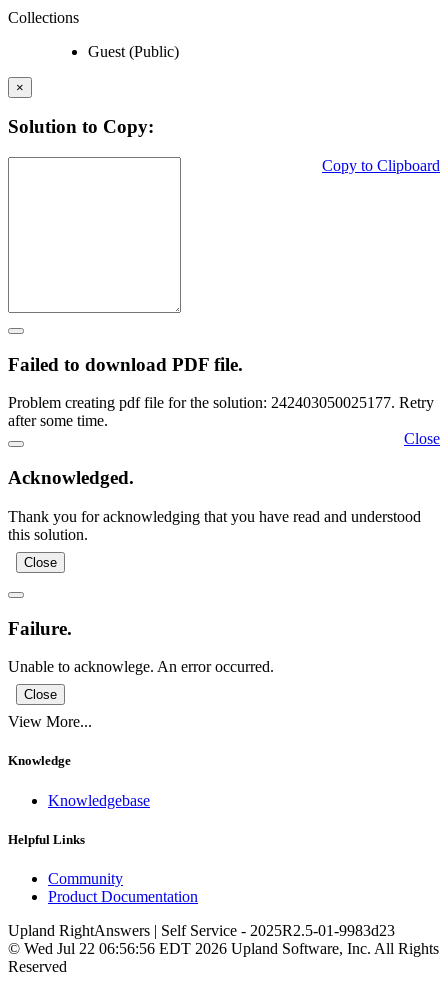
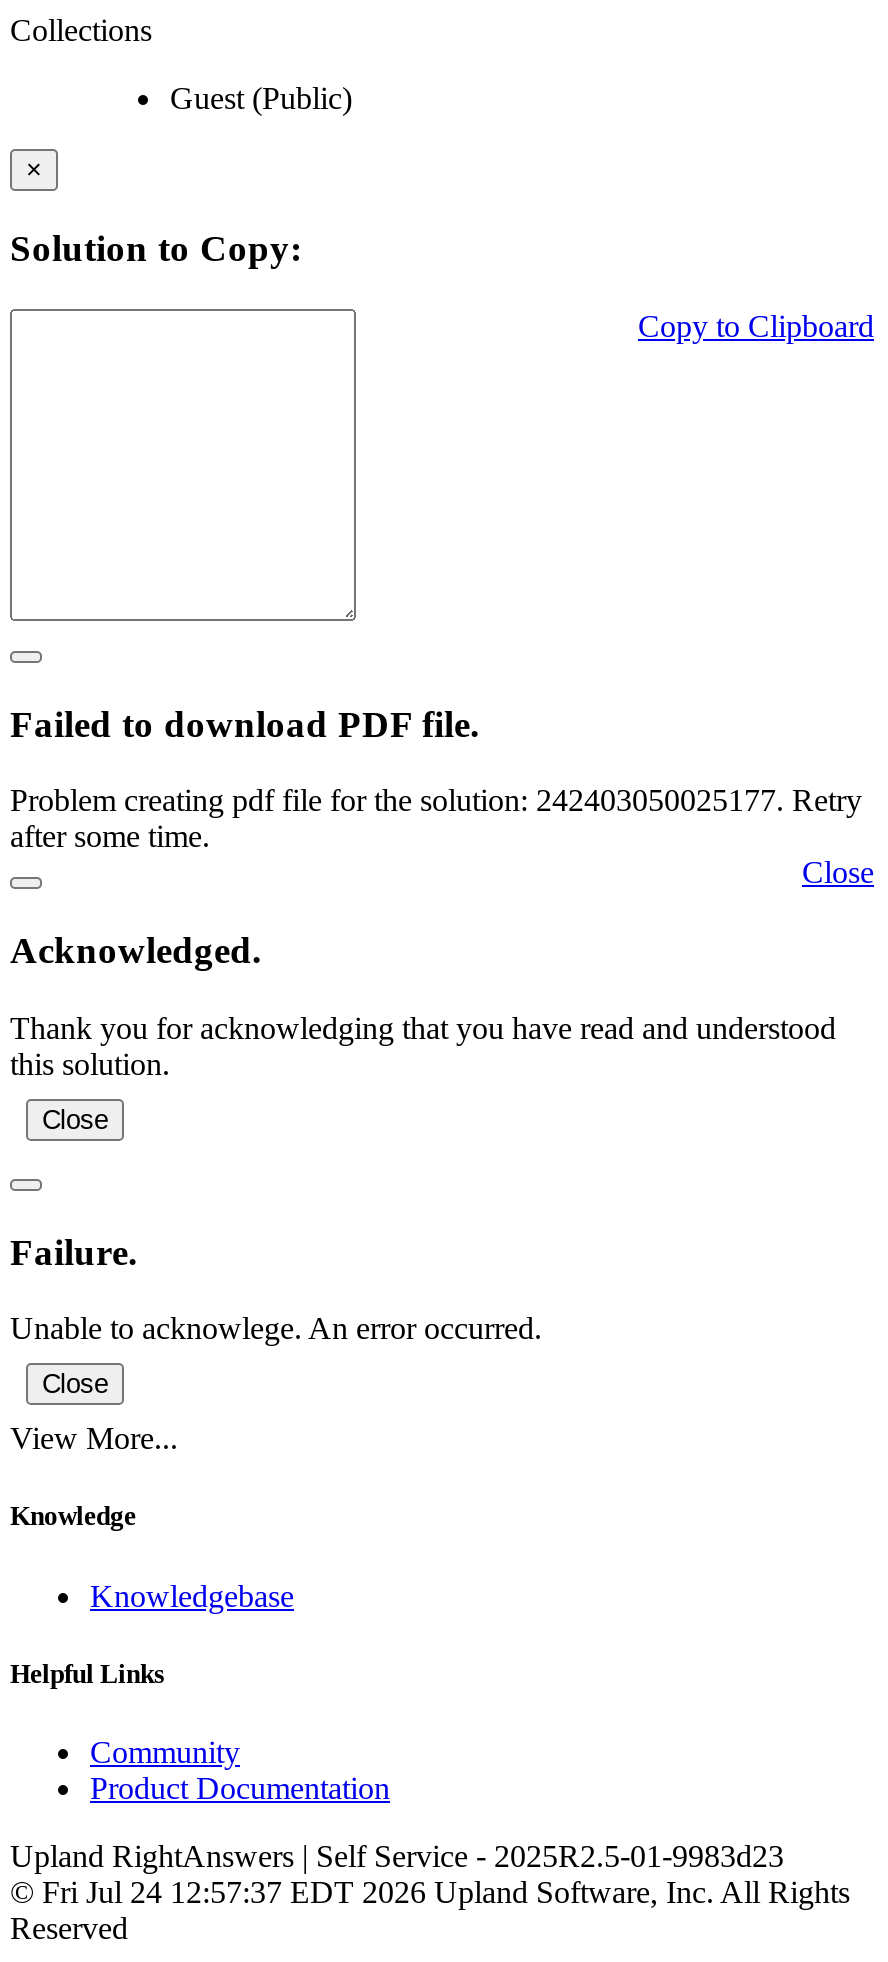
- © Wed Jul 22 06:56:56 EDT 2026 Upland Software, Inc. All Rights
+ © Fri Jul 24 12:57:37 EDT 2026 Upland Software, Inc. All Rights
